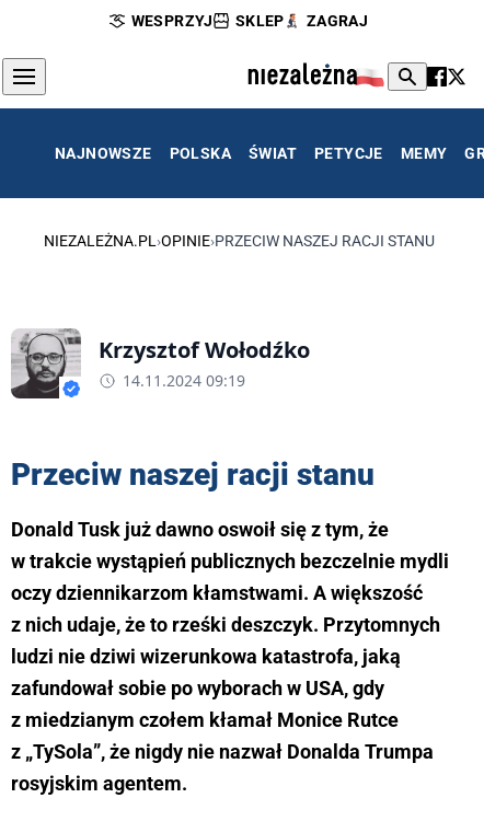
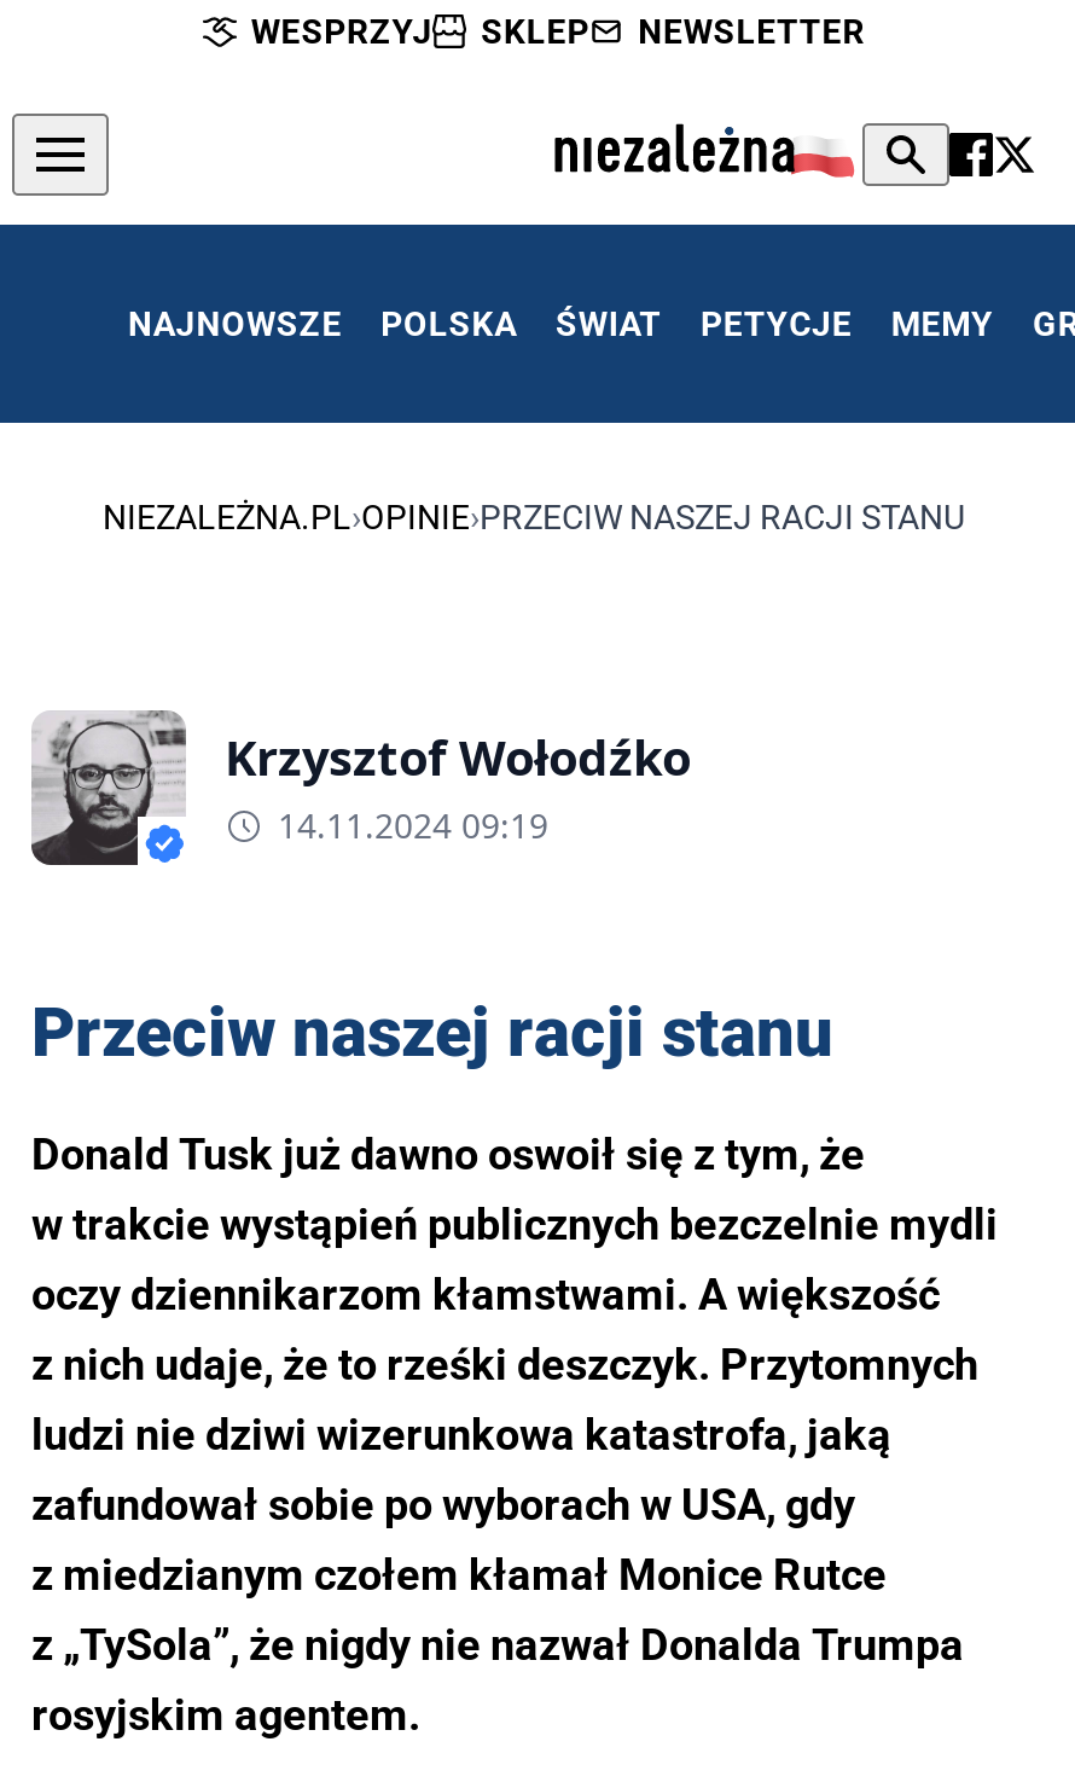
- ZAGRAJ
+ NEWSLETTER
